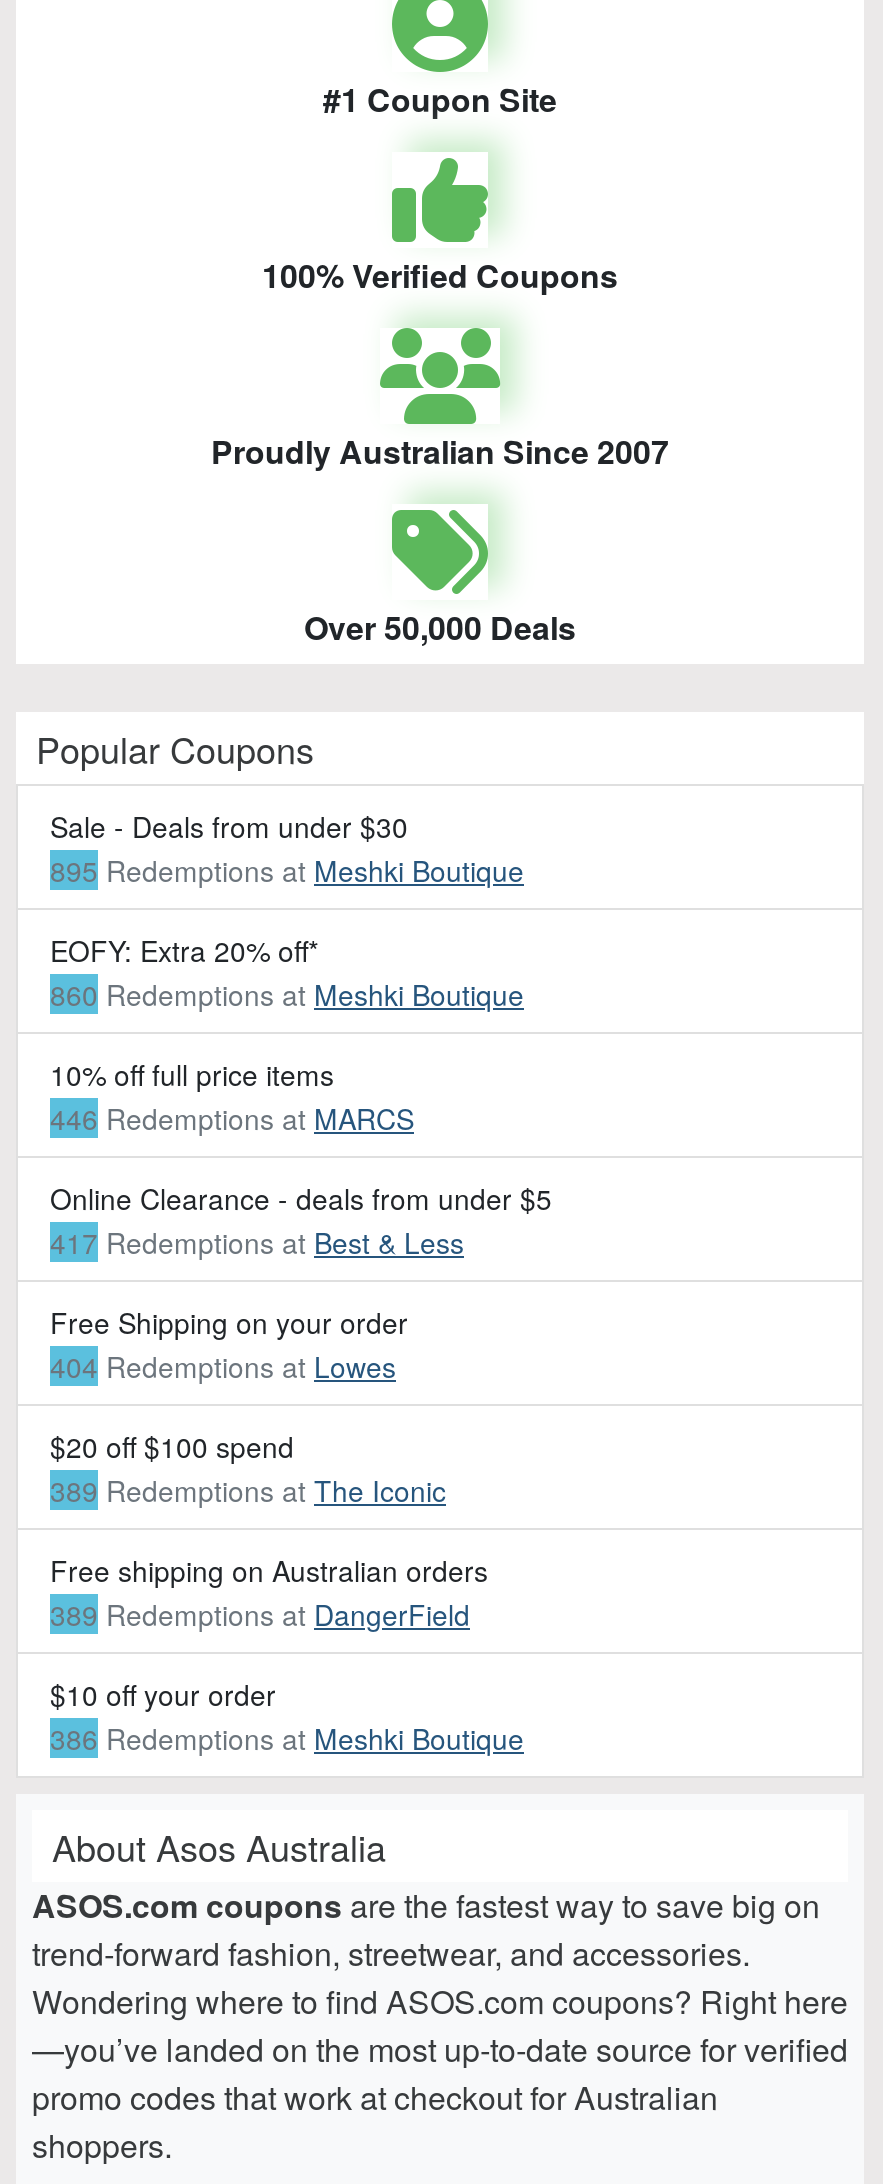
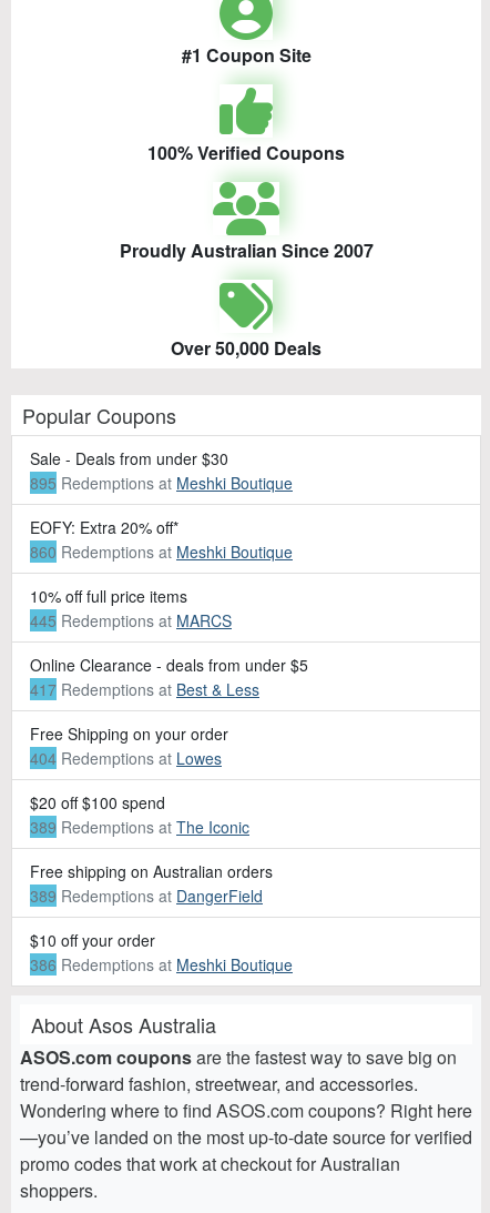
- 446 Redemptions at MARCS
+ 445 Redemptions at MARCS
